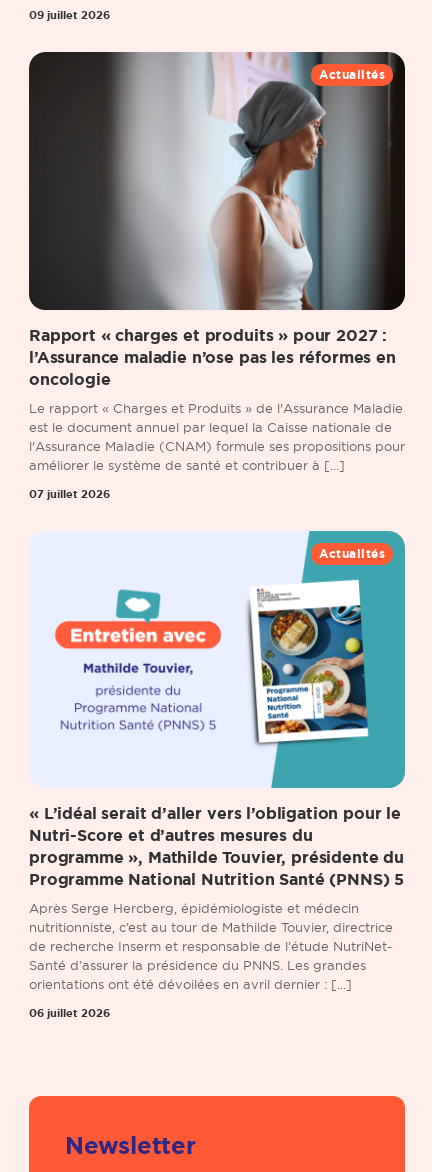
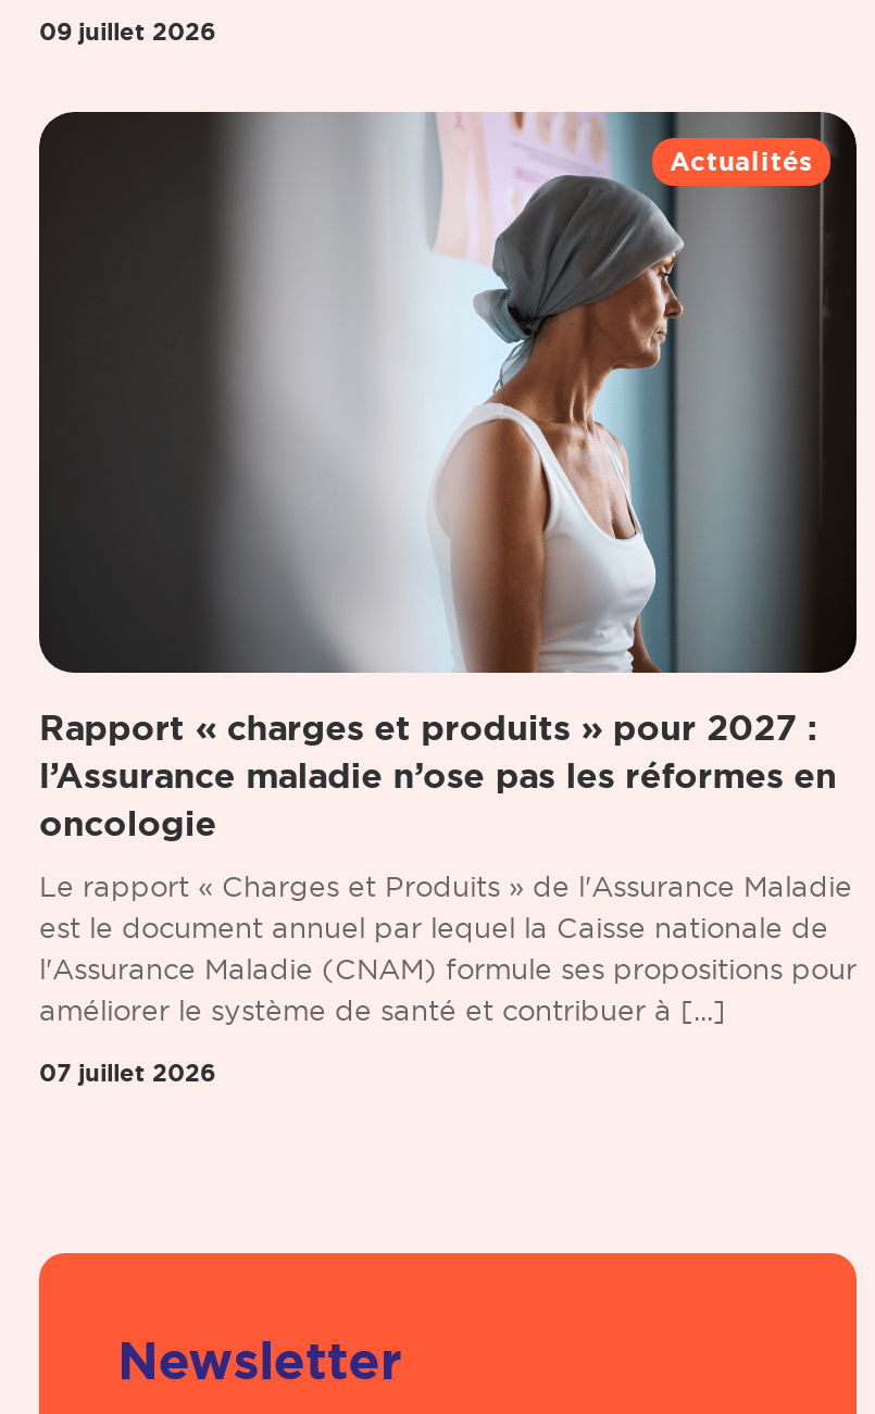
- [image]
- Actualités

- « L’idéal serait d’aller vers l’obligation pour le
- Nutri-Score et d’autres mesures du
- programme », Mathilde Touvier, présidente du
- Programme National Nutrition Santé (PNNS) 5
- Après Serge Hercberg, épidémiologiste et médecin
- nutritionniste, c’est au tour de Mathilde Touvier, directrice
- de recherche Inserm et responsable de l’étude NutriNet-
- Santé d’assurer la présidence du PNNS. Les grandes
- orientations ont été dévoilées en avril dernier : [...]
- 06 juillet 2026
